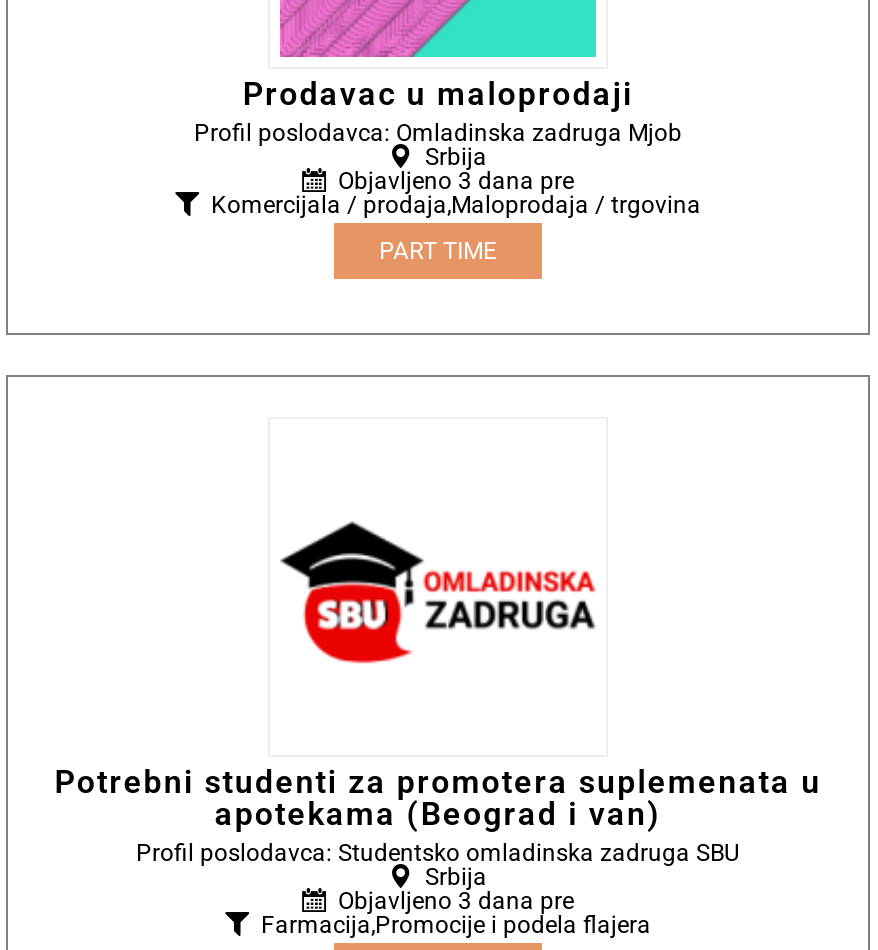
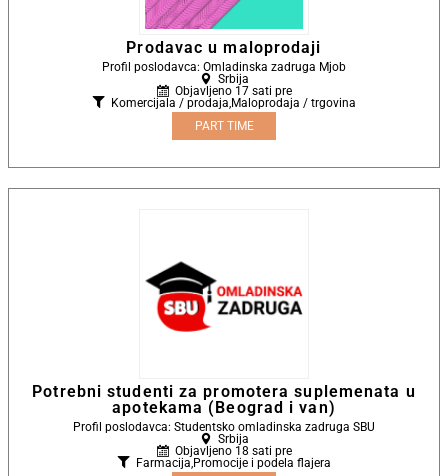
- Objavljeno 3 dana pre
+ Objavljeno 17 sati pre

- Objavljeno 3 dana pre
+ Objavljeno 18 sati pre
